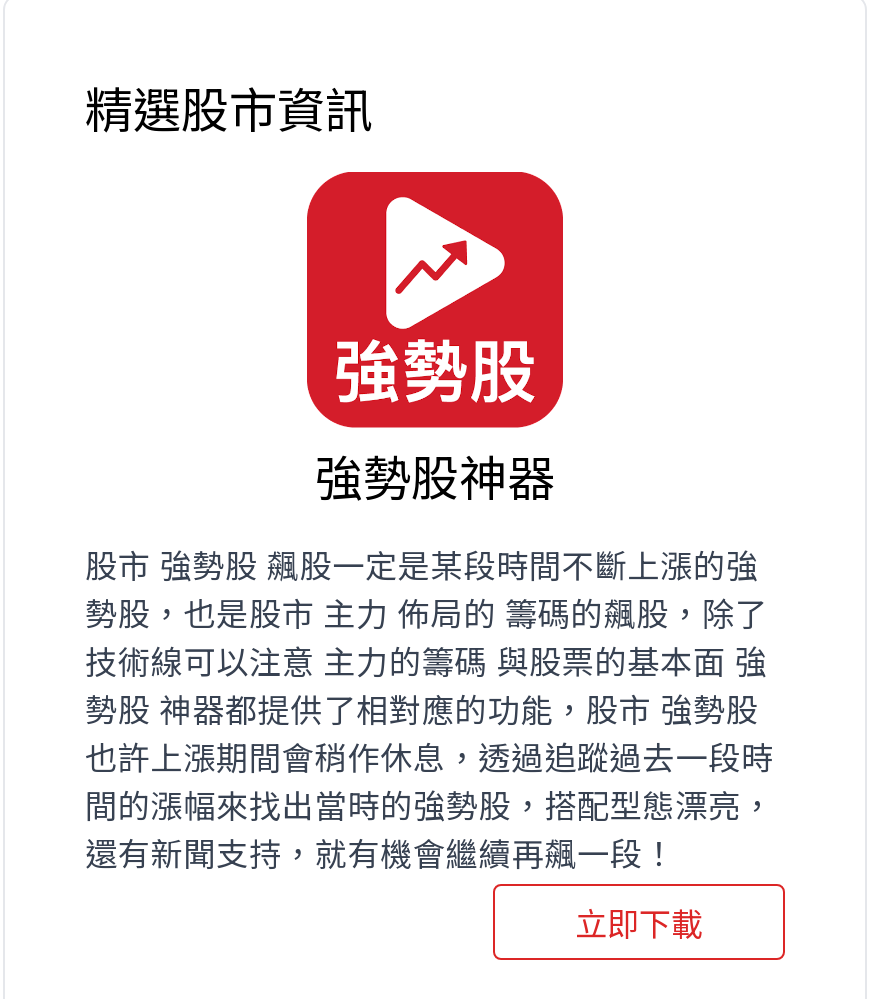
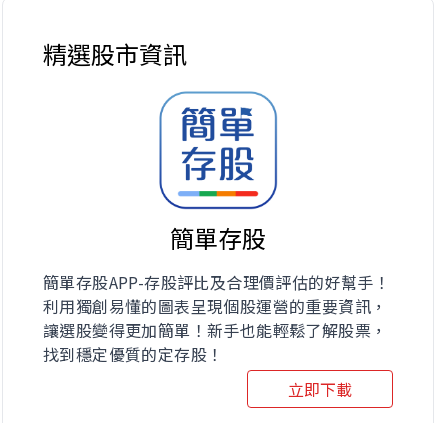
- [image]
+ [image]

- 強勢股神器
- 股市 強勢股 飆股一定是某段時間不斷上漲的強
- 勢股，也是股市 主力 佈局的 籌碼的飆股，除了
- 技術線可以注意 主力的籌碼 與股票的基本面 強
- 勢股 神器都提供了相對應的功能，股市 強勢股
- 也許上漲期間會稍作休息，透過追蹤過去一段時
- 間的漲幅來找出當時的強勢股，搭配型態漂亮，
- 還有新聞支持，就有機會繼續再飆一段！
+ 簡單存股
+ 簡單存股APP-存股評比及合理價評估的好幫手！
+ 利用獨創易懂的圖表呈現個股運營的重要資訊，
+ 讓選股變得更加簡單！新手也能輕鬆了解股票，
+ 找到穩定優質的定存股！
